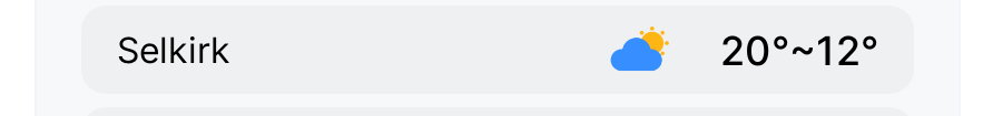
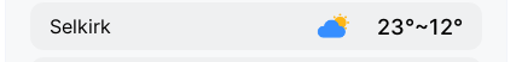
- 20°~12°
+ 23°~12°
